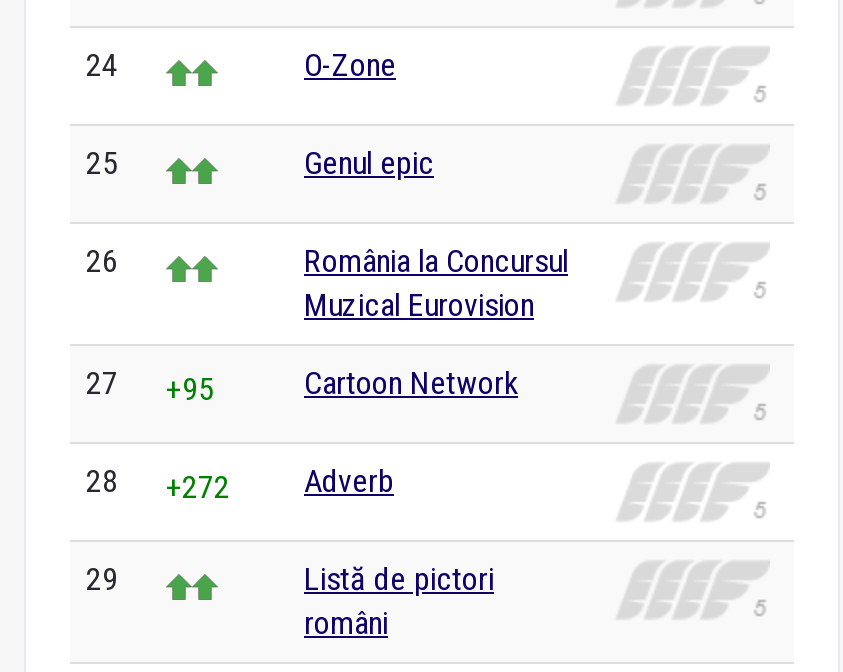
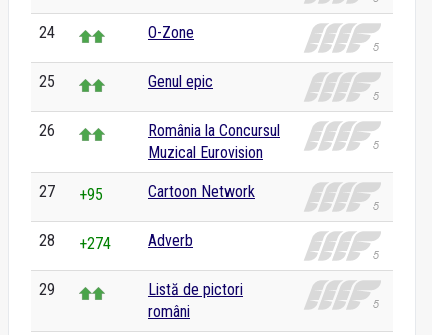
- 28 +272 Adverb
+ 28 +274 Adverb
